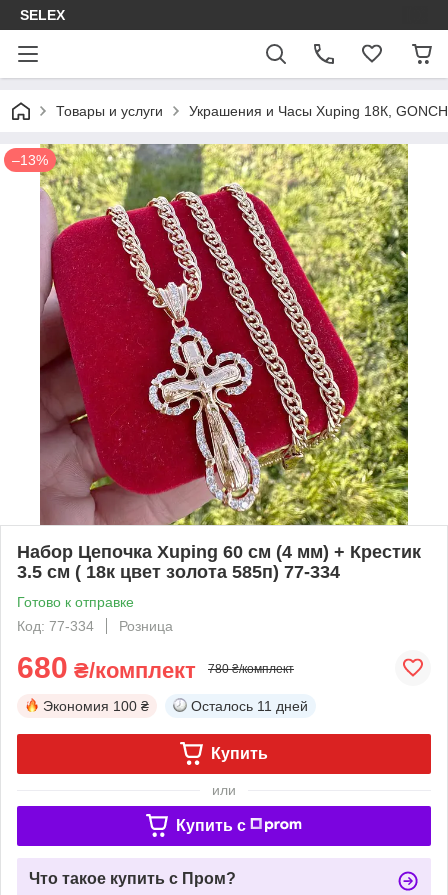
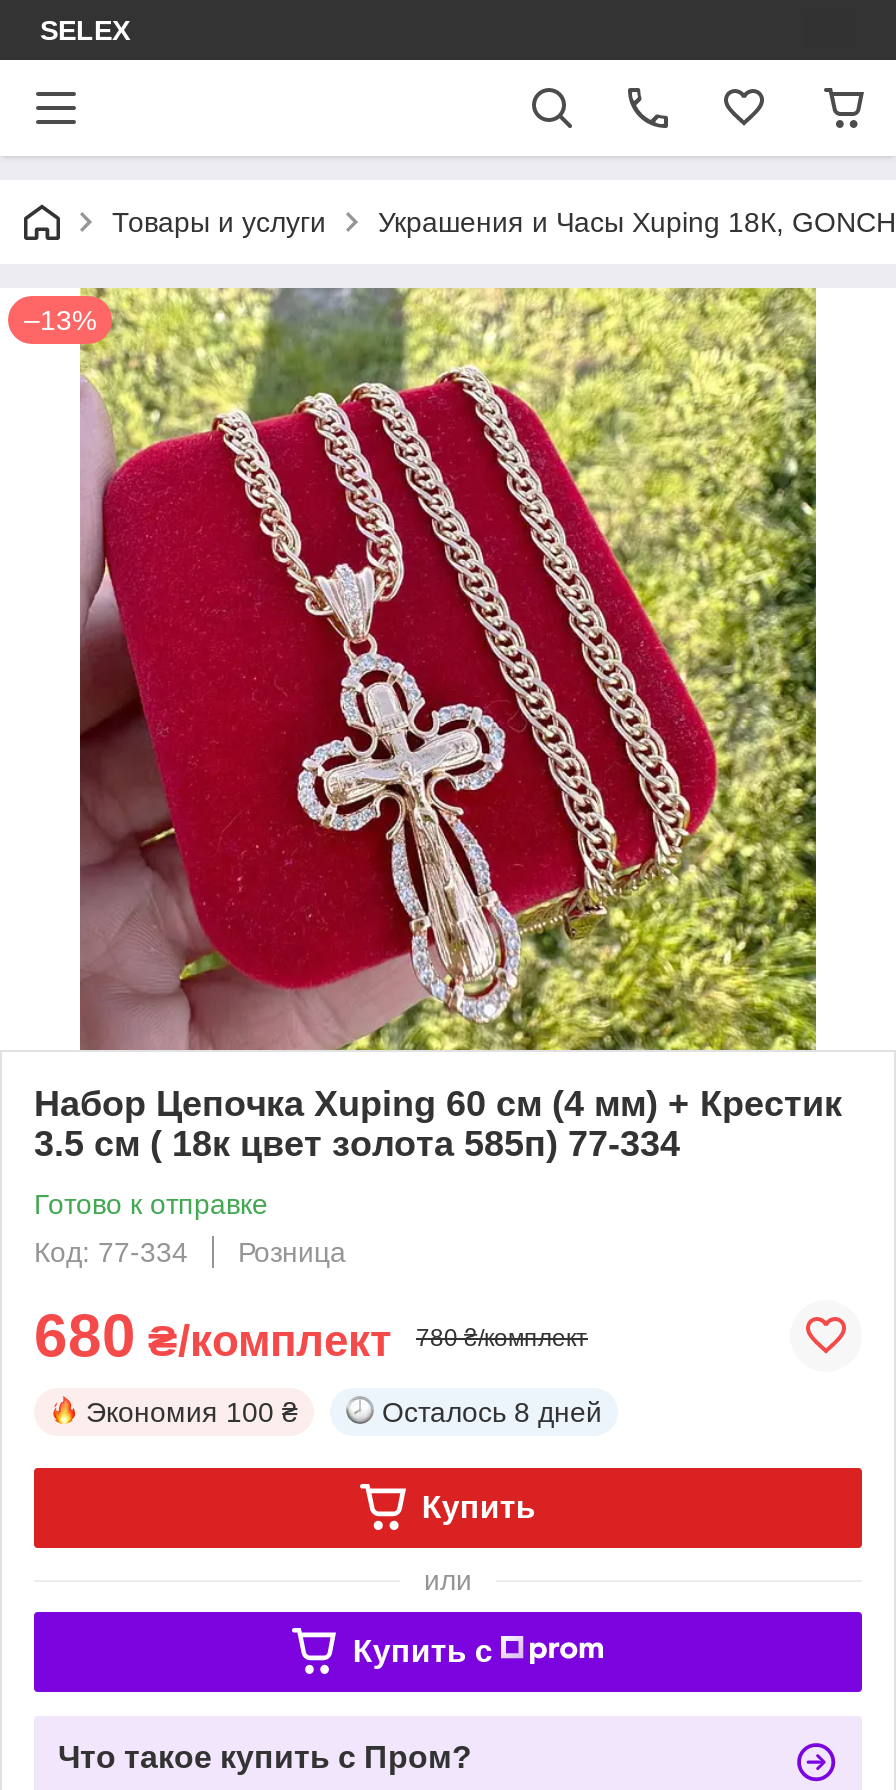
- Осталось 11 дней
+ Осталось 8 дней
